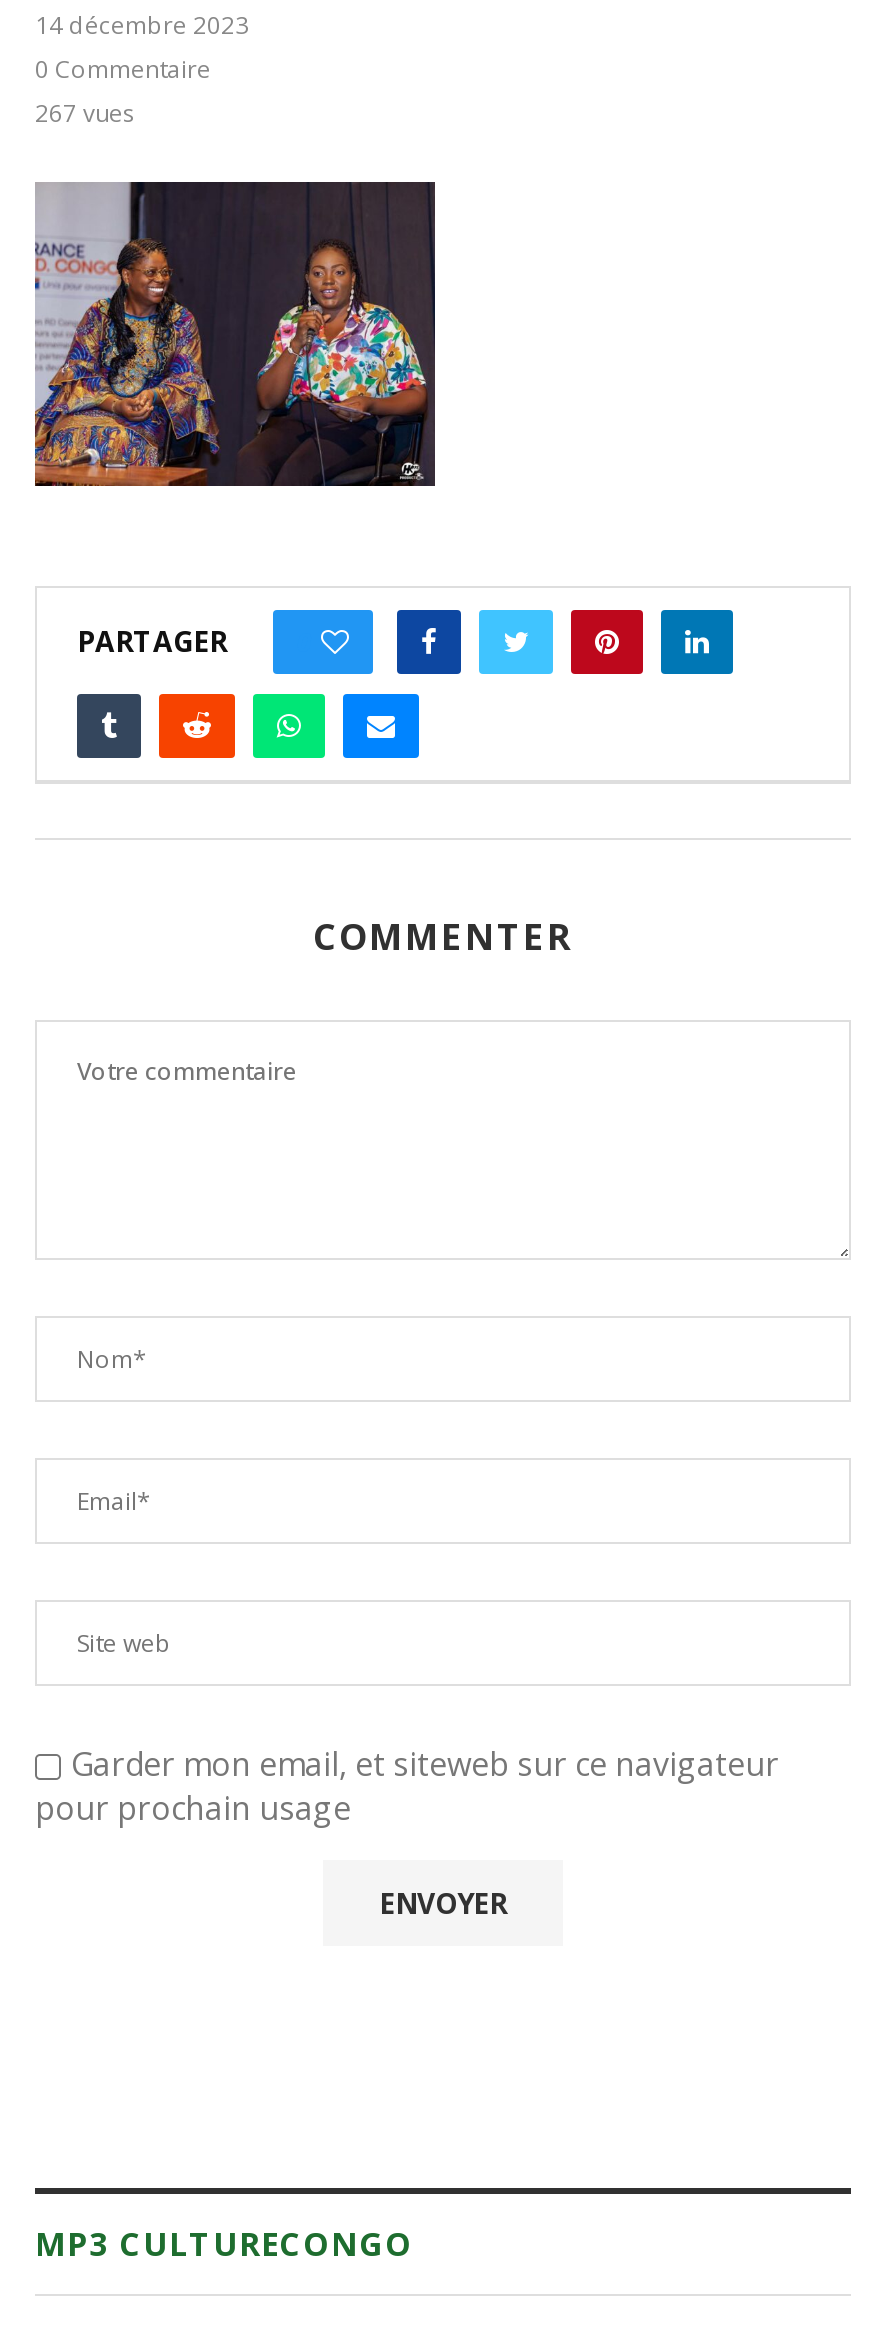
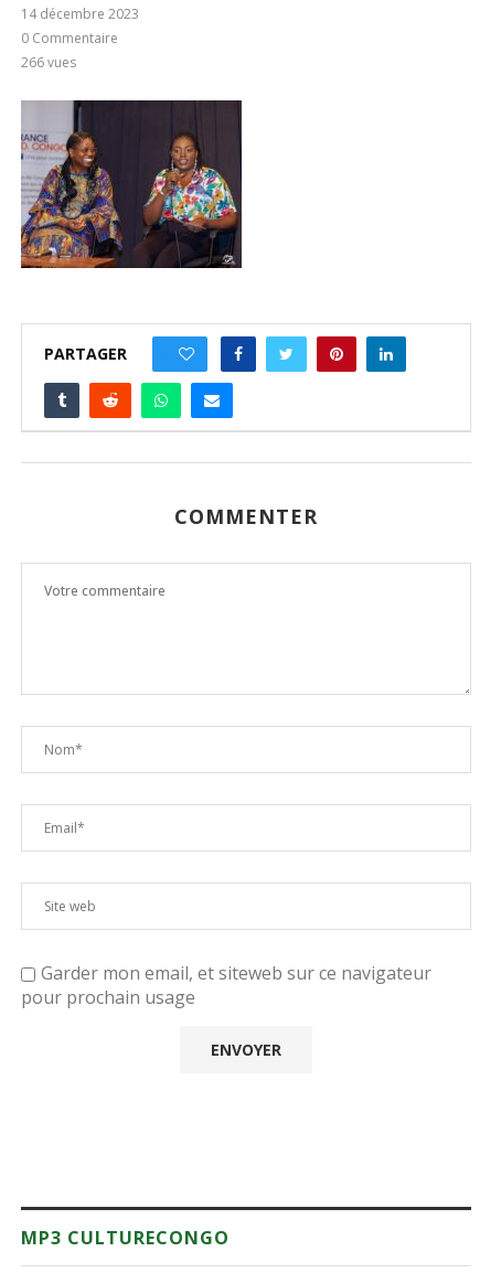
- 267 vues
+ 266 vues
